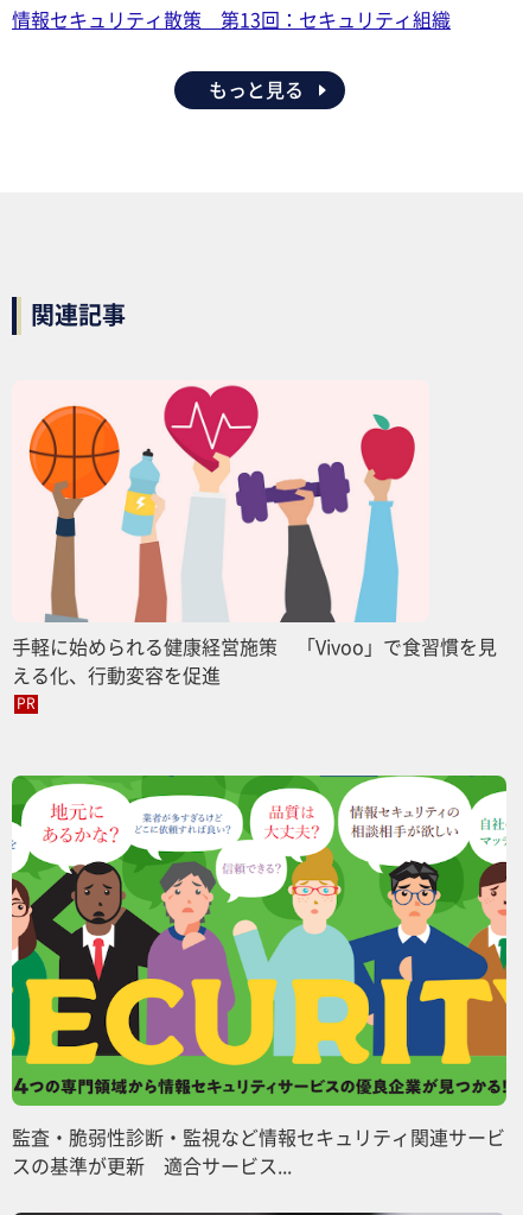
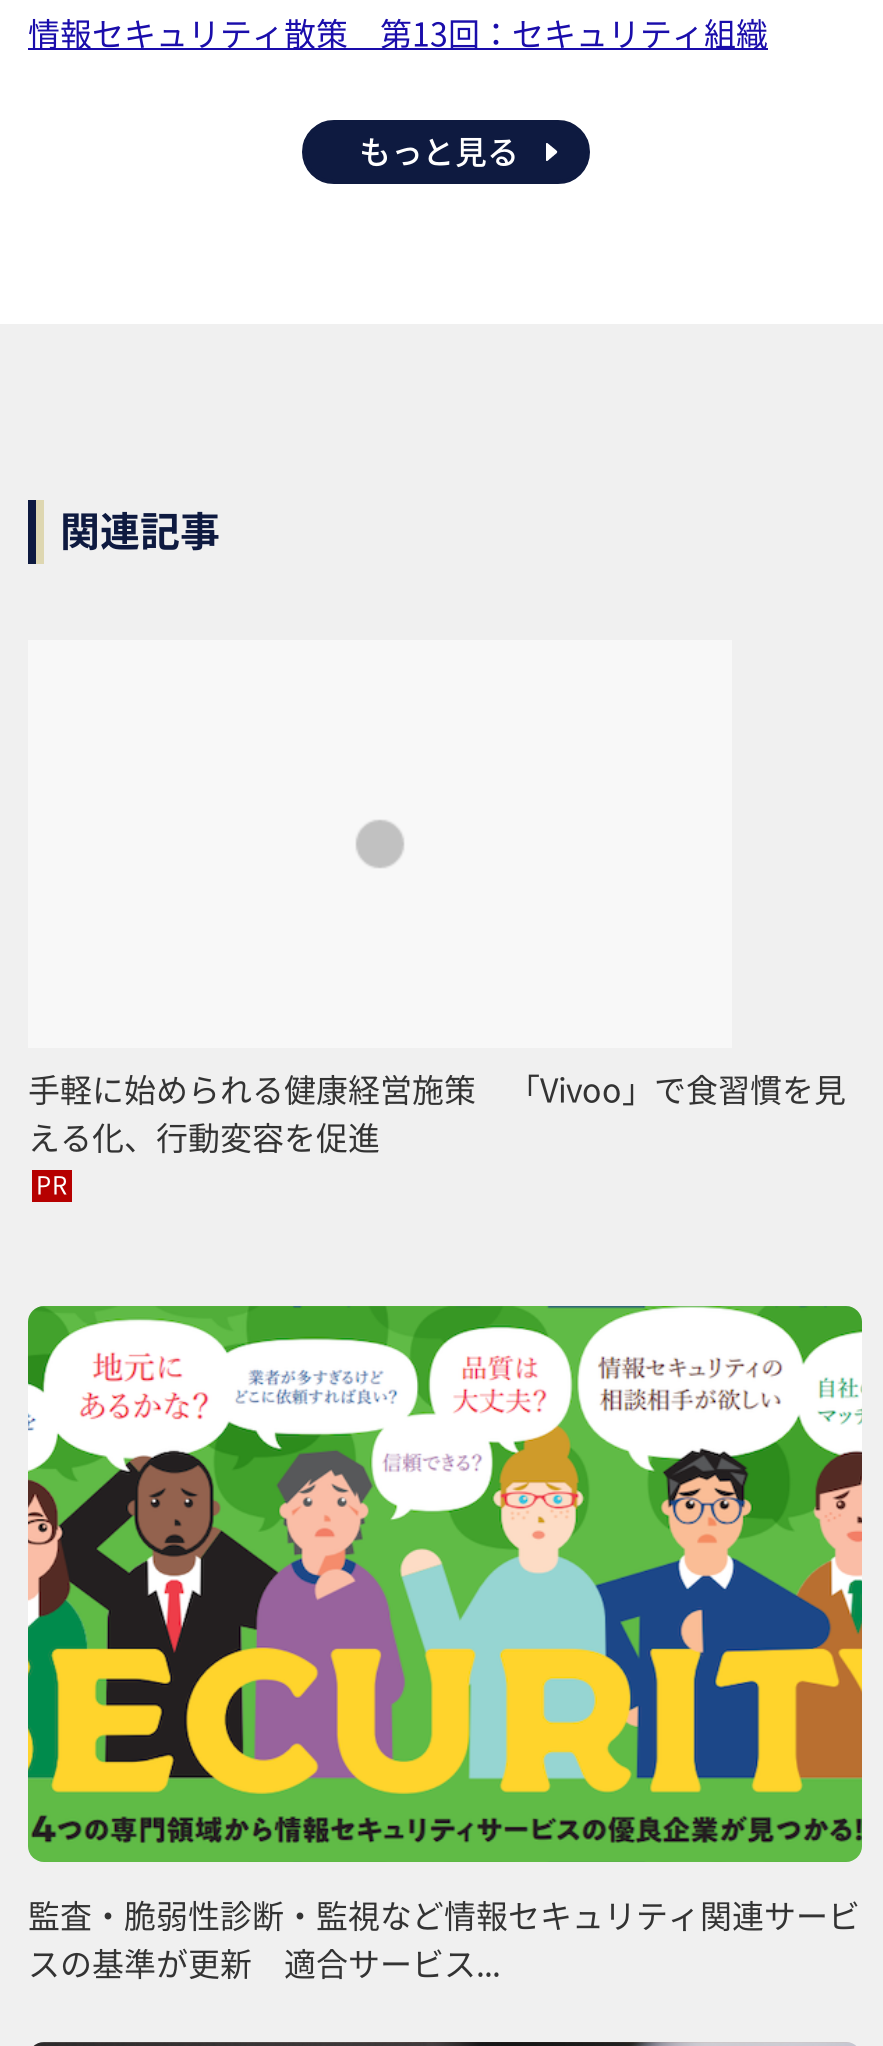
- [image]
